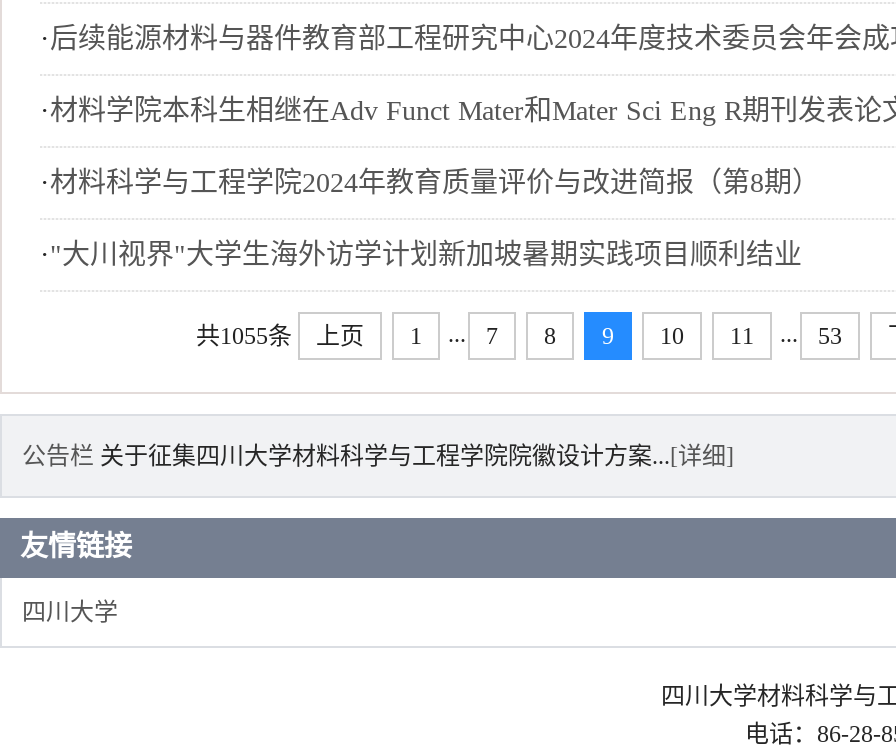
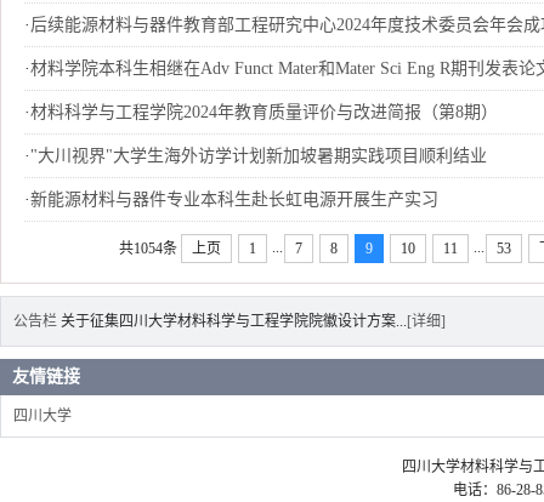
- 共1055条
+ ·新能源材料与器件专业本科生赴长虹电源开展生产实习
+ 共1054条
